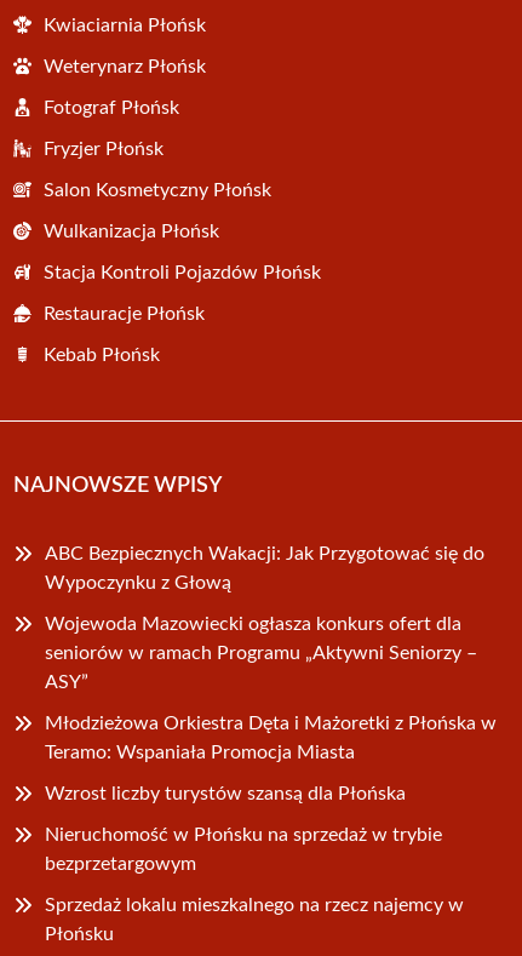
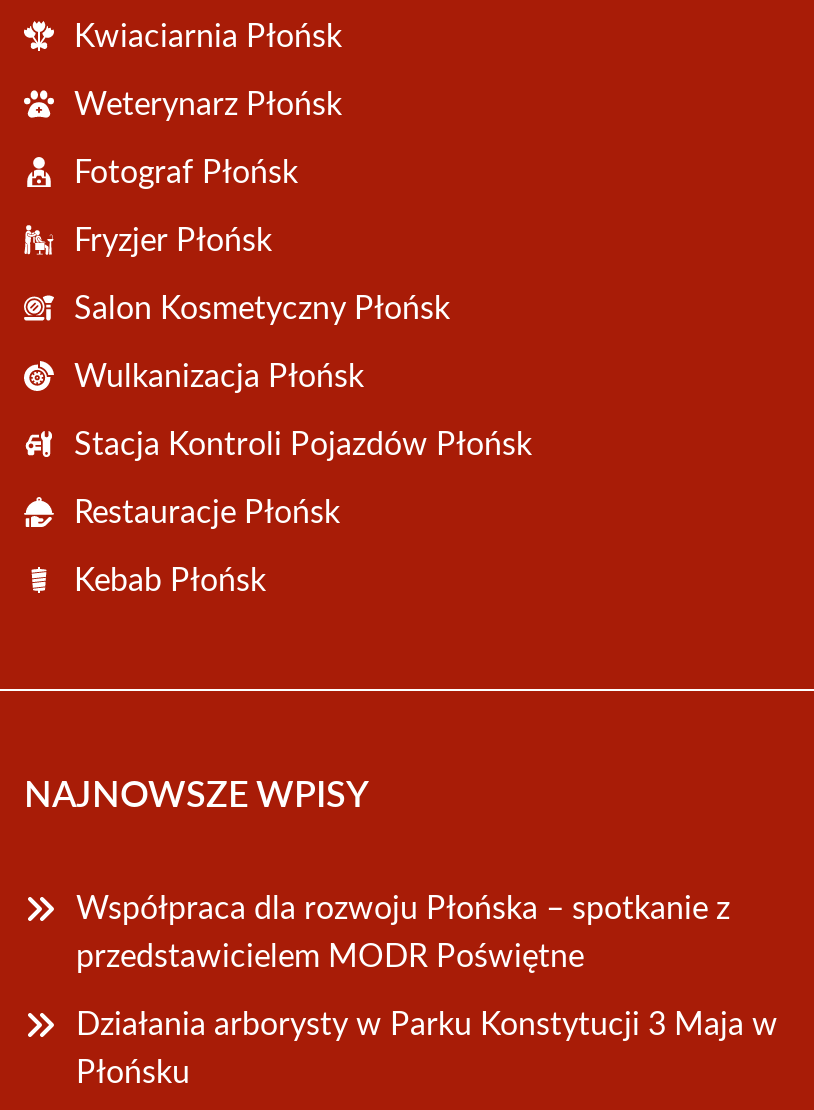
- ABC Bezpiecznych Wakacji: Jak Przygotować się do
- Wypoczynku z Głową
- Wojewoda Mazowiecki ogłasza konkurs ofert dla
- seniorów w ramach Programu „Aktywni Seniorzy –
- ASY”
- Młodzieżowa Orkiestra Dęta i Mażoretki z Płońska w
- Teramo: Wspaniała Promocja Miasta
- Wzrost liczby turystów szansą dla Płońska
- Nieruchomość w Płońsku na sprzedaż w trybie
- bezprzetargowym
- Sprzedaż lokalu mieszkalnego na rzecz najemcy w
+ Współpraca dla rozwoju Płońska – spotkanie z
+ przedstawicielem MODR Poświętne
+ Działania arborysty w Parku Konstytucji 3 Maja w
